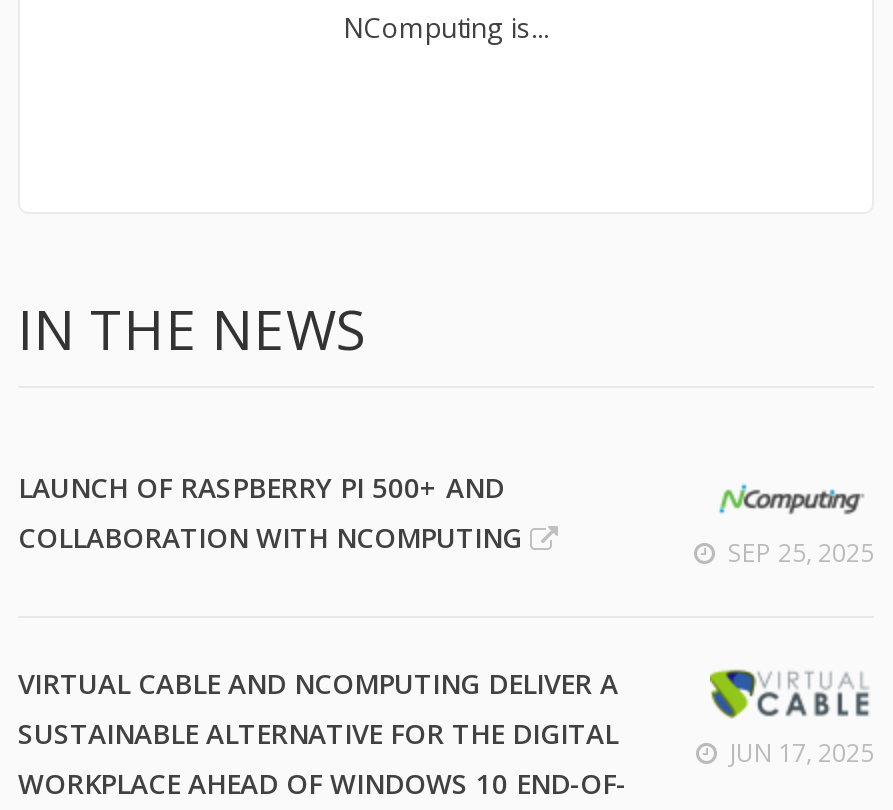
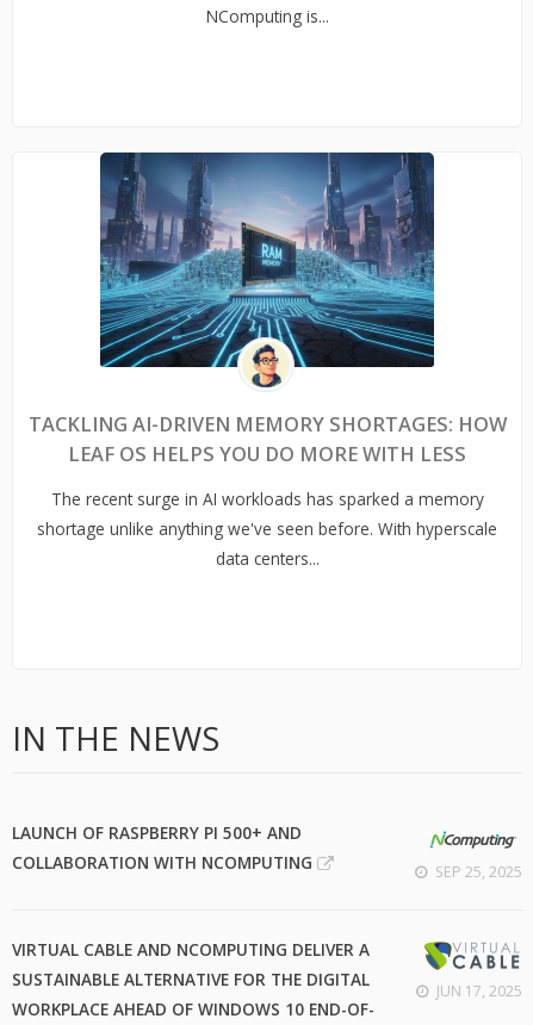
+ [image]
+ TACKLING AI-DRIVEN MEMORY SHORTAGES: HOW
+ LEAF OS HELPS YOU DO MORE WITH LESS
+ The recent surge in AI workloads has sparked a memory
+ shortage unlike anything we've seen before. With hyperscale
+ data centers...
